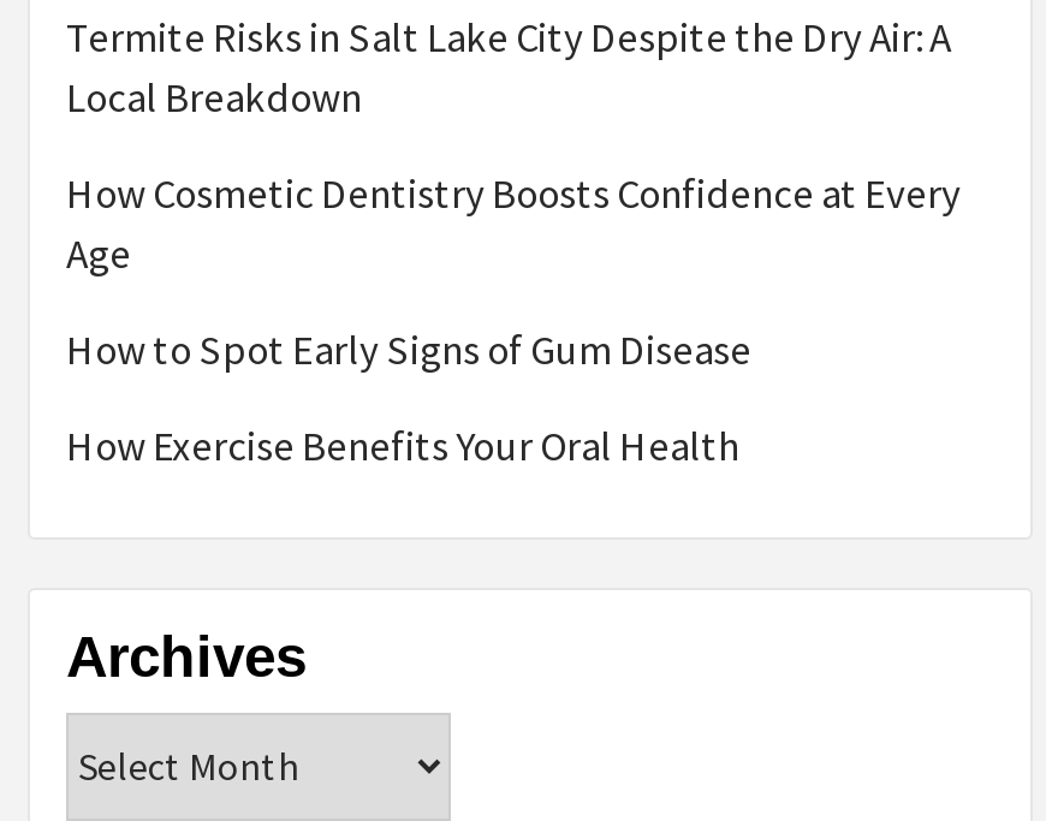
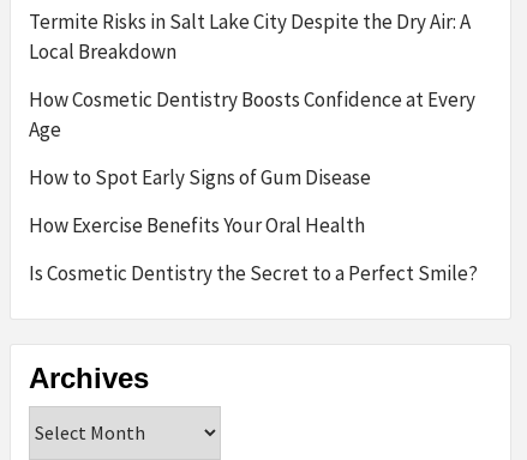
+ Is Cosmetic Dentistry the Secret to a Perfect Smile?
